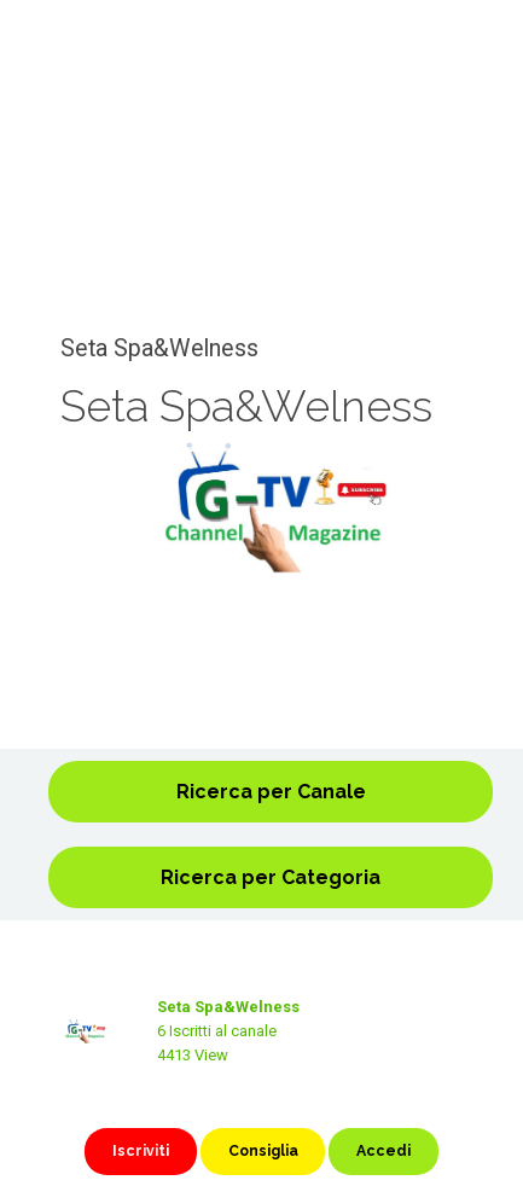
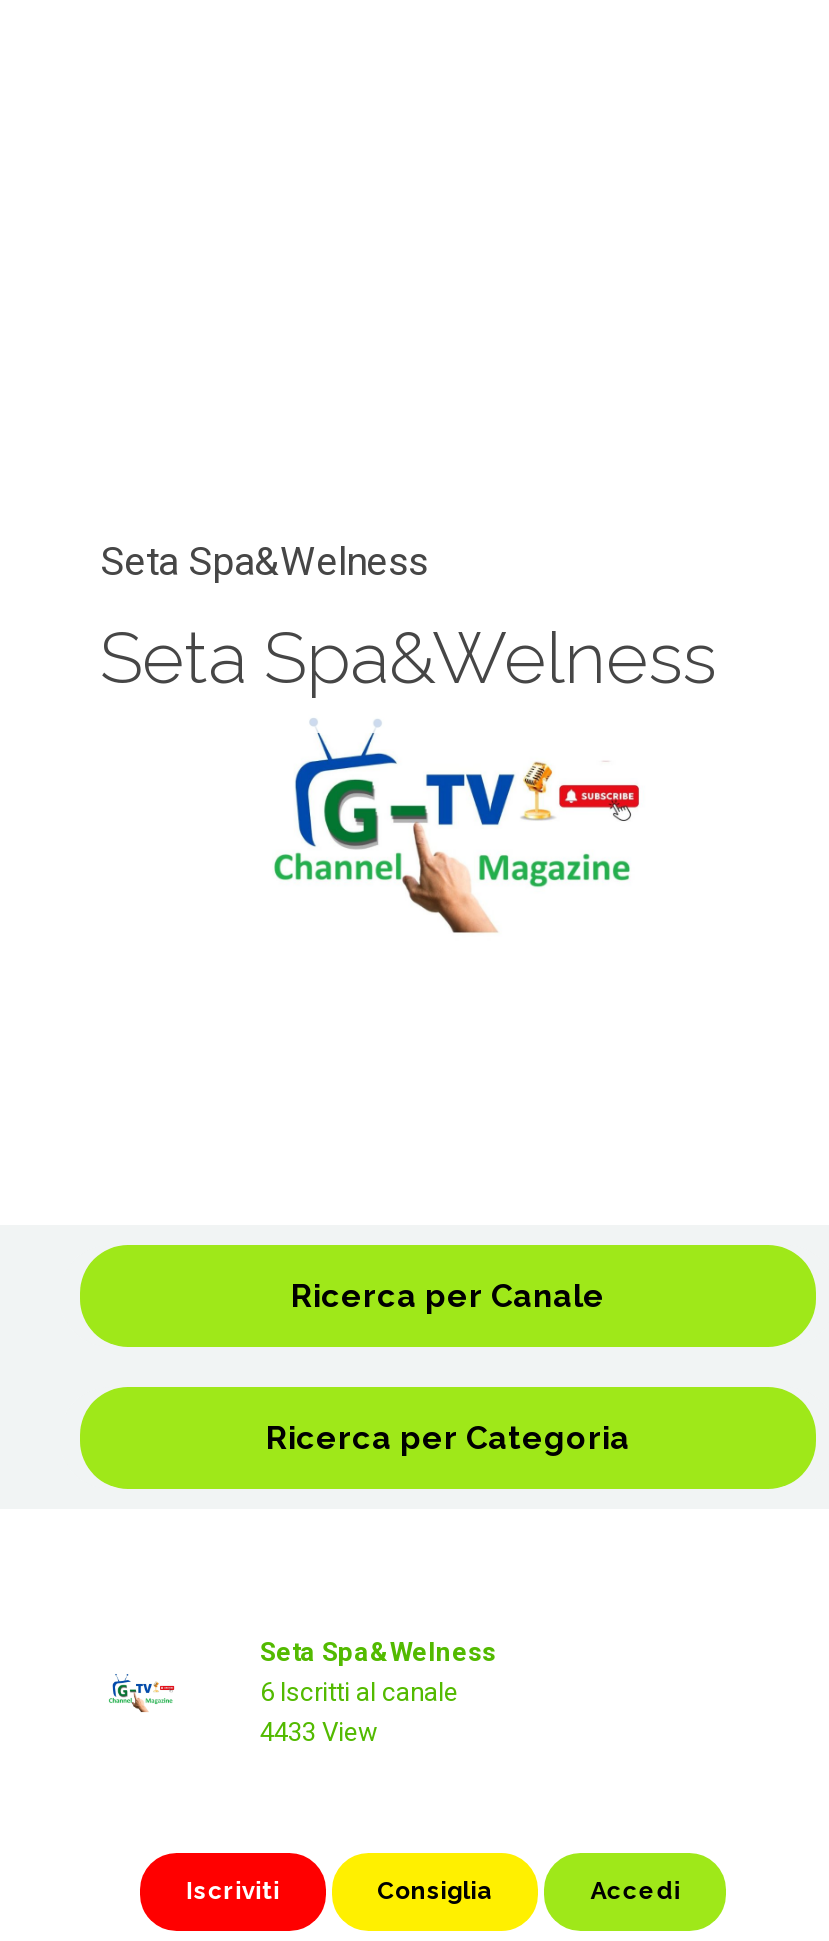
- 4413 View
+ 4433 View
